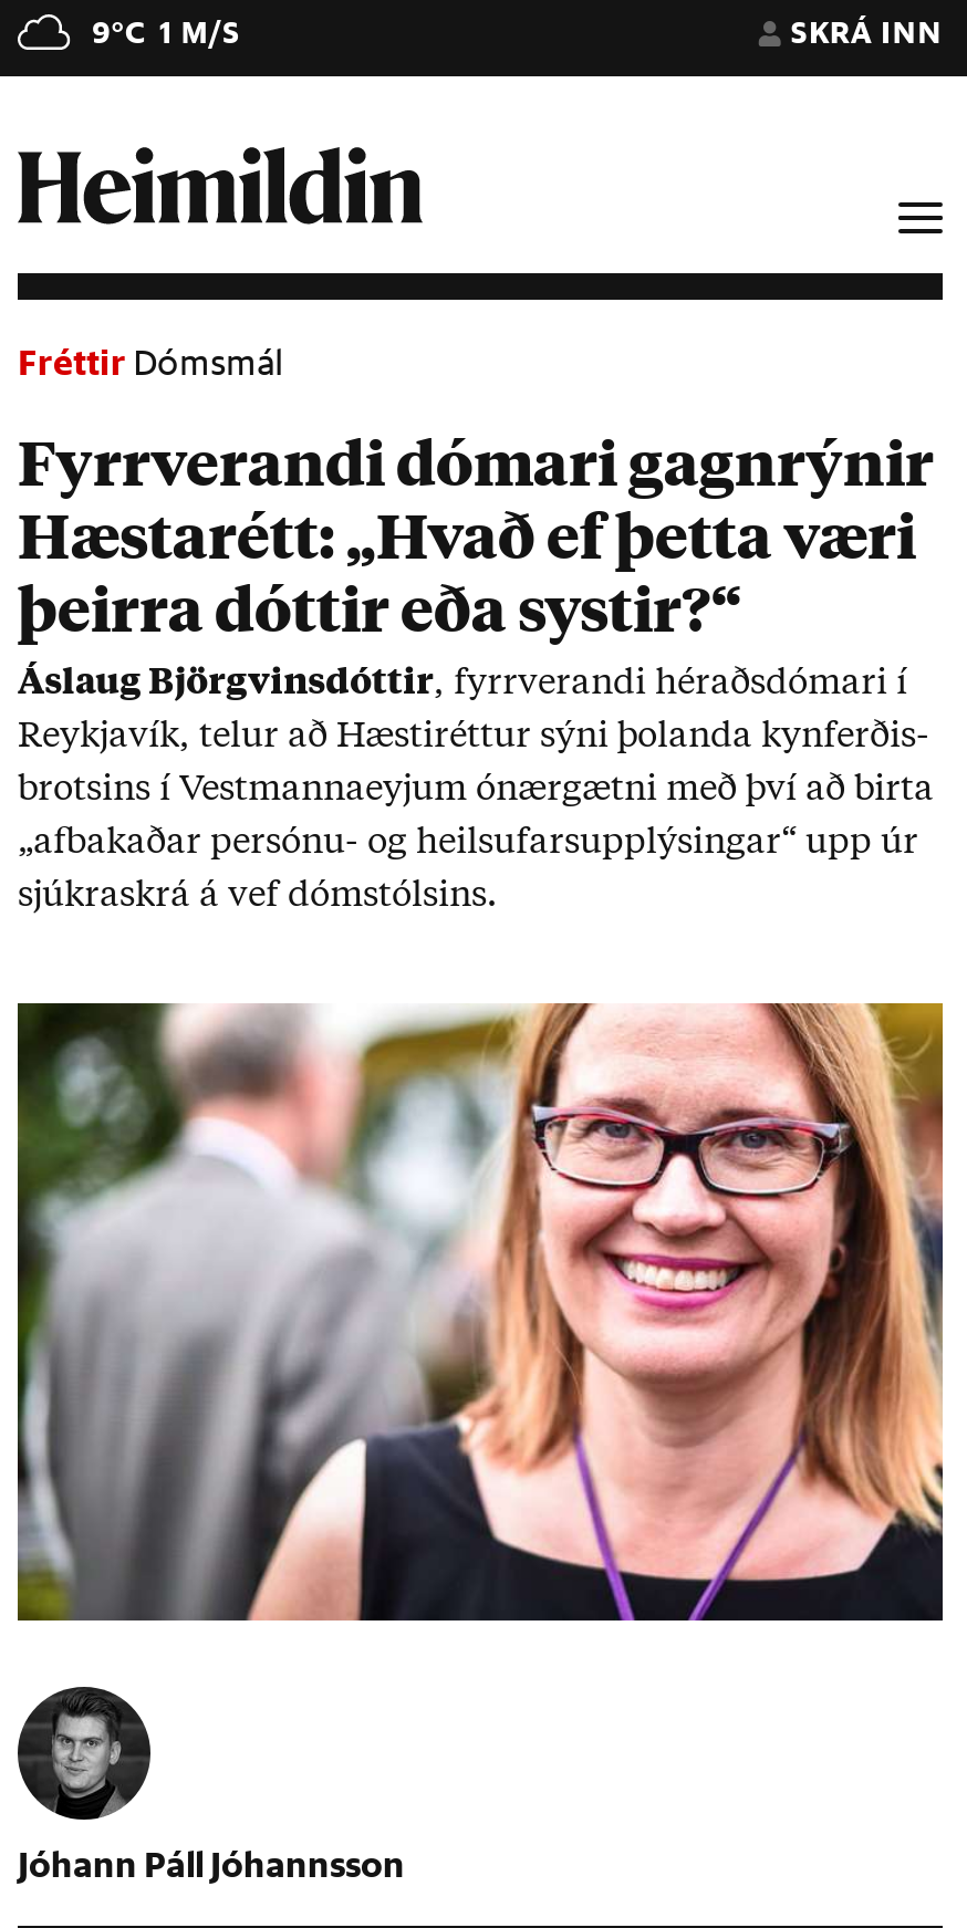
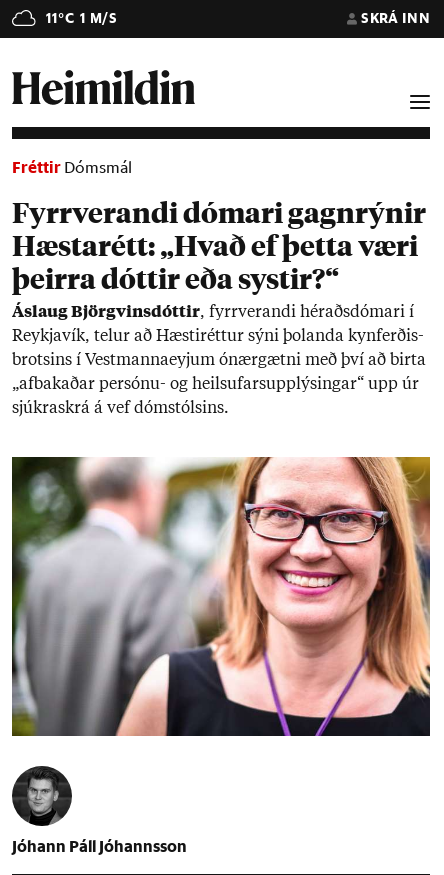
- 9°C 1 M/S
+ 11°C 1 M/S
